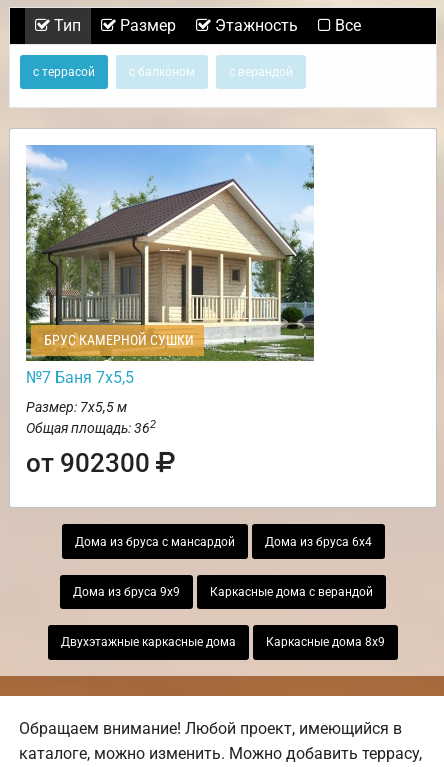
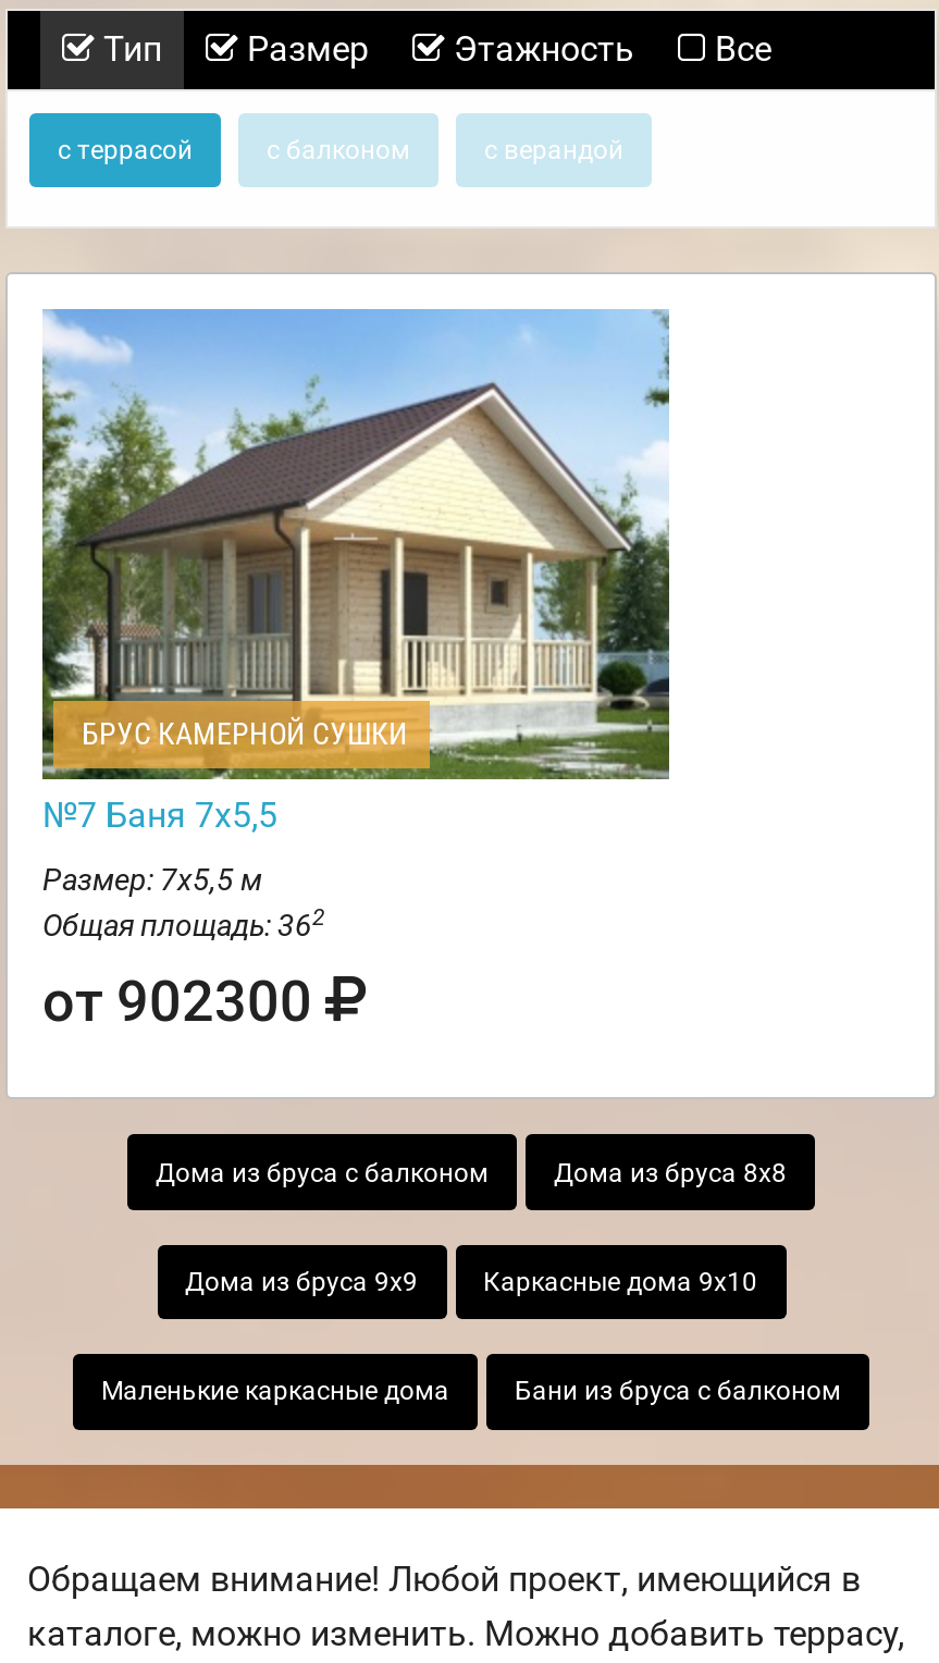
- Дома из бруса с мансардой
+ Дома из бруса с балконом

- Дома из бруса 6х4
+ Дома из бруса 8х8

- Каркасные дома с верандой
+ Каркасные дома 9х10

- Двухэтажные каркасные дома
- Каркасные дома 8х9
+ Маленькие каркасные дома
+ Бани из бруса с балконом
